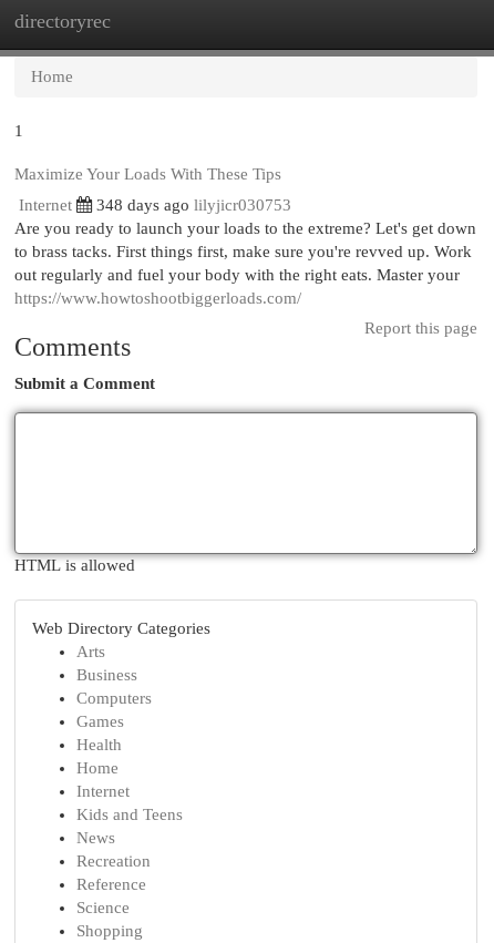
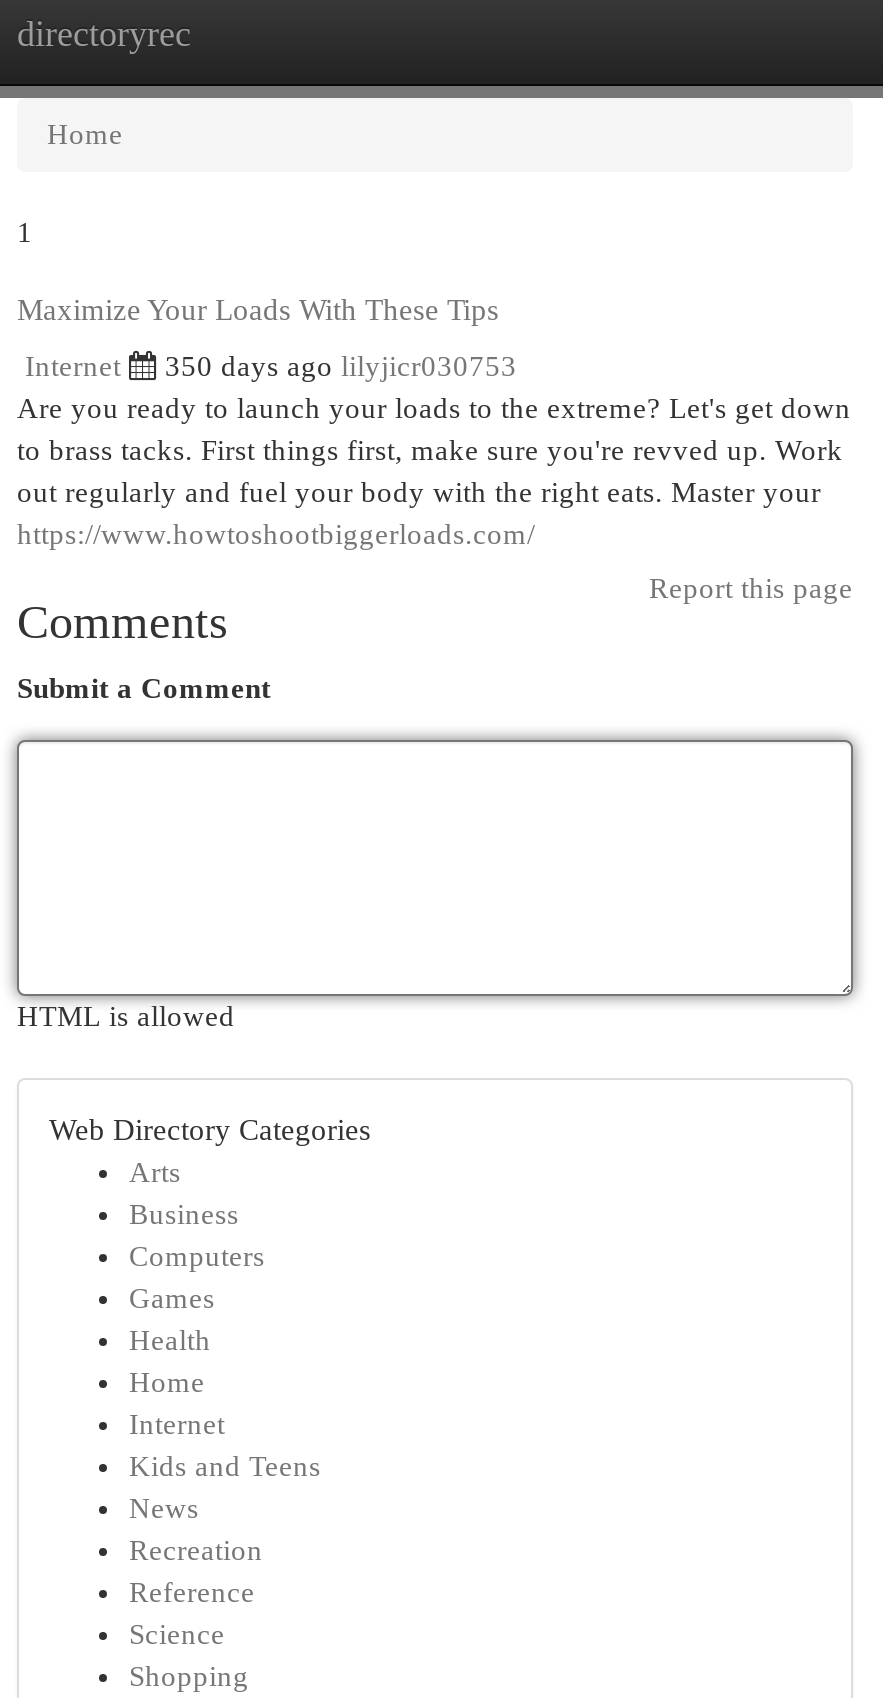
- 348 days ago lilyjicr030753
+ 350 days ago lilyjicr030753
